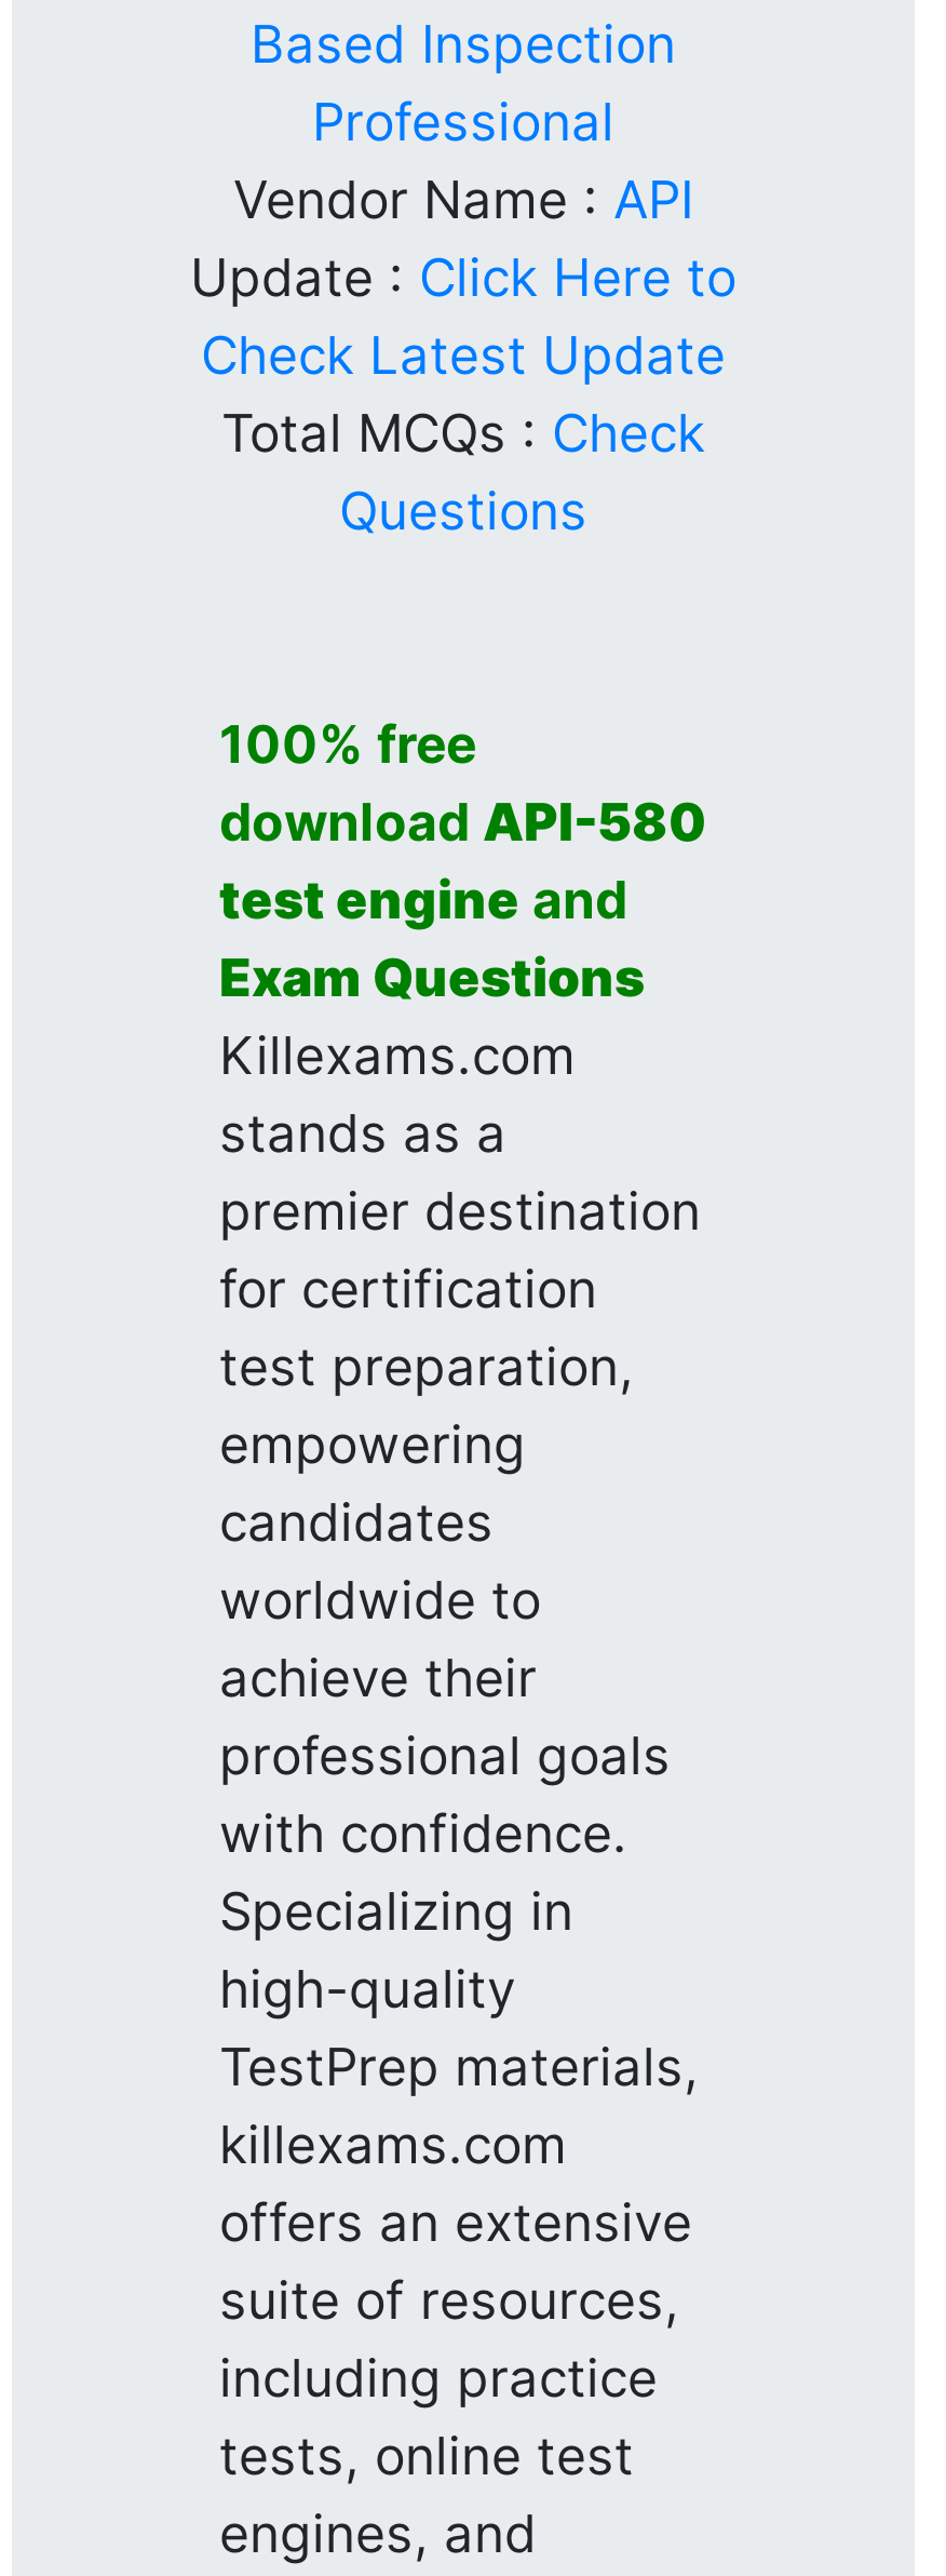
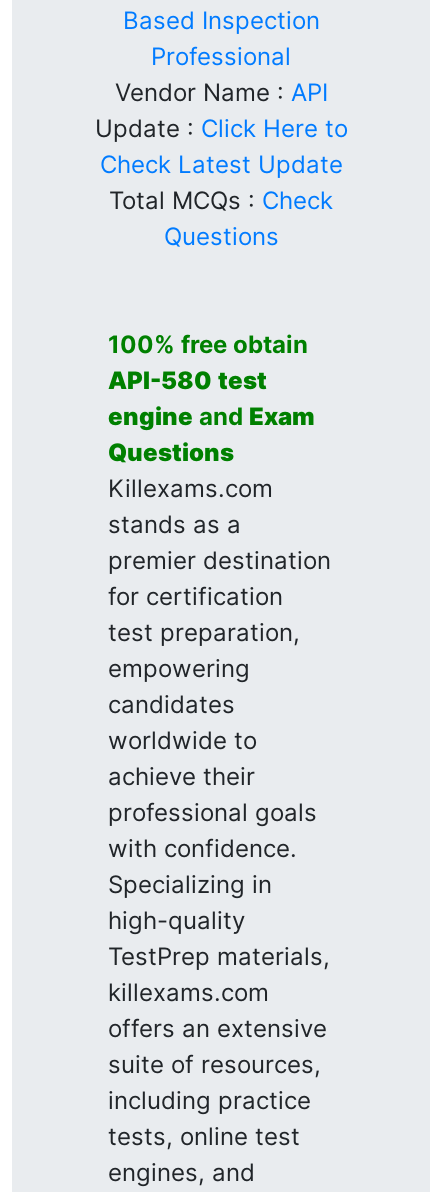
- 100% free
- download API-580
- test engine and
- Exam Questions
+ 100% free obtain
+ API-580 test
+ engine and Exam
+ Questions
